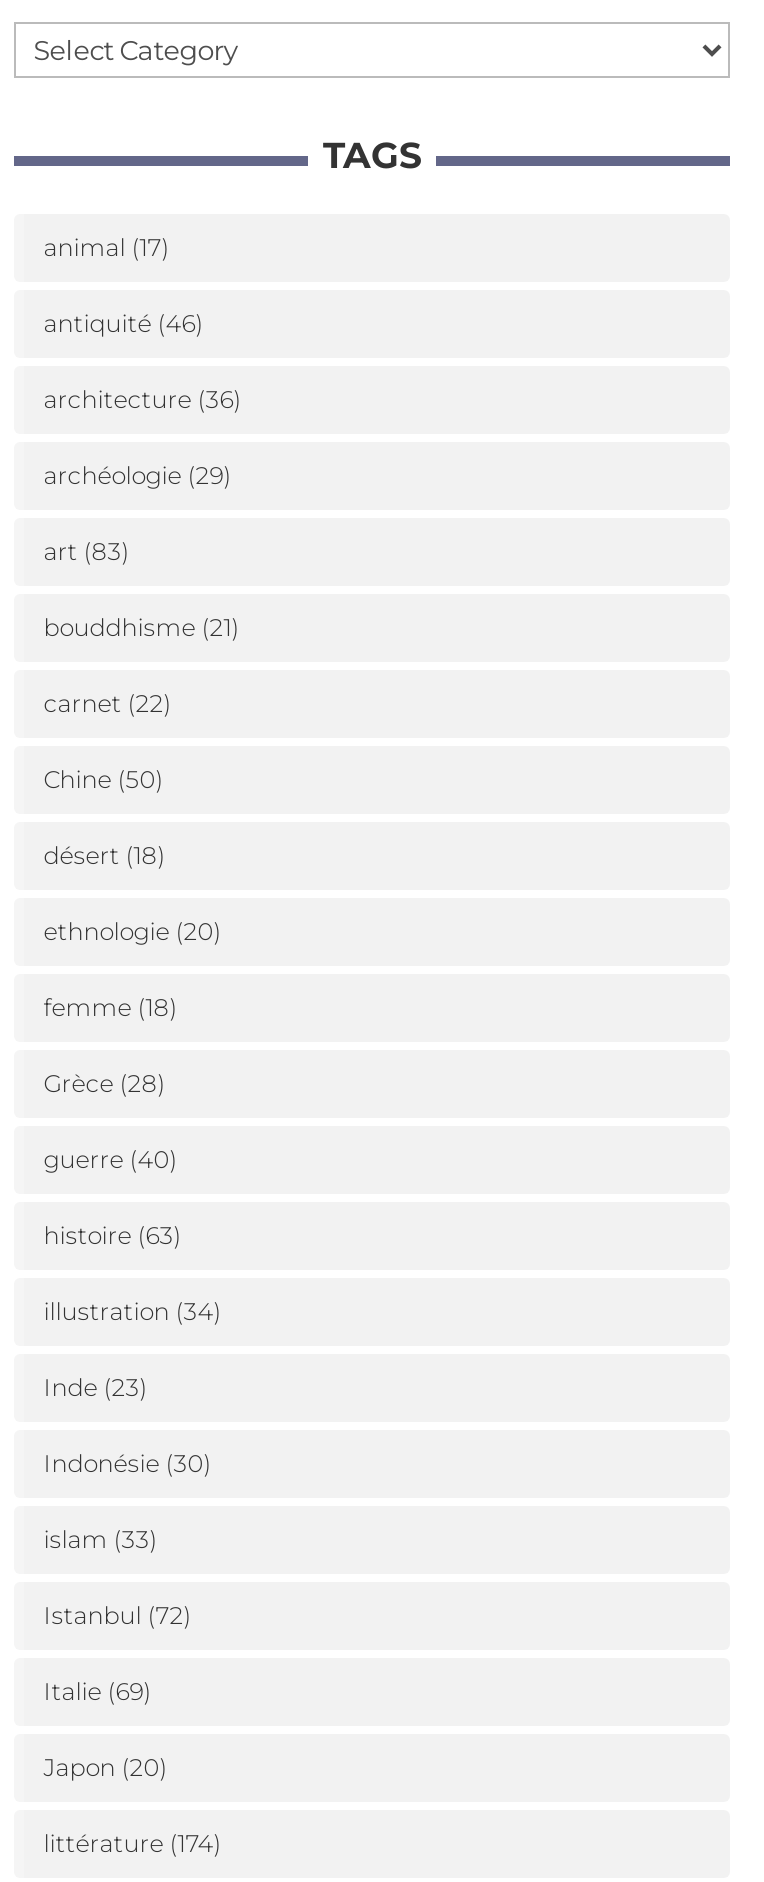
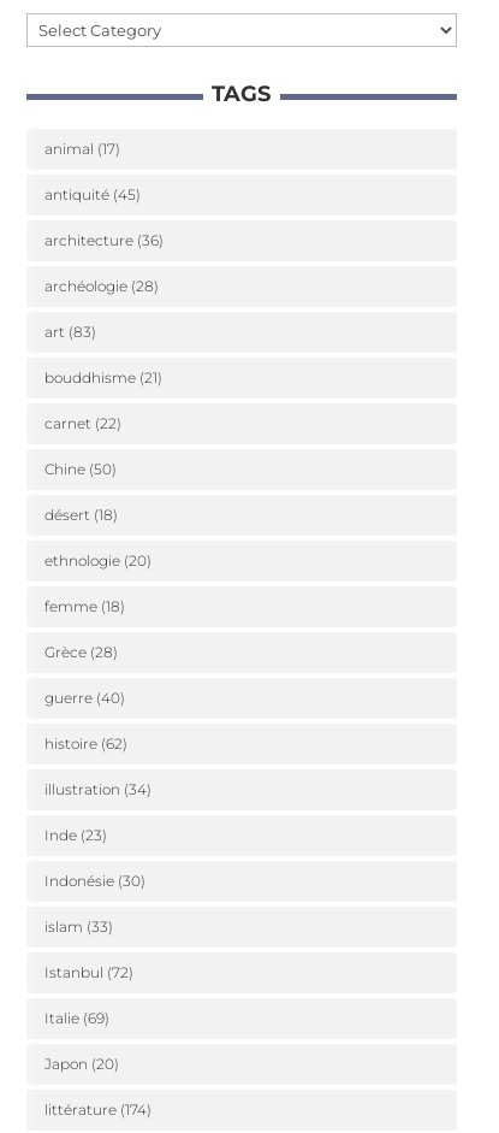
- antiquité (46)
+ antiquité (45)

- archéologie (29)
+ archéologie (28)

- histoire (63)
+ histoire (62)
